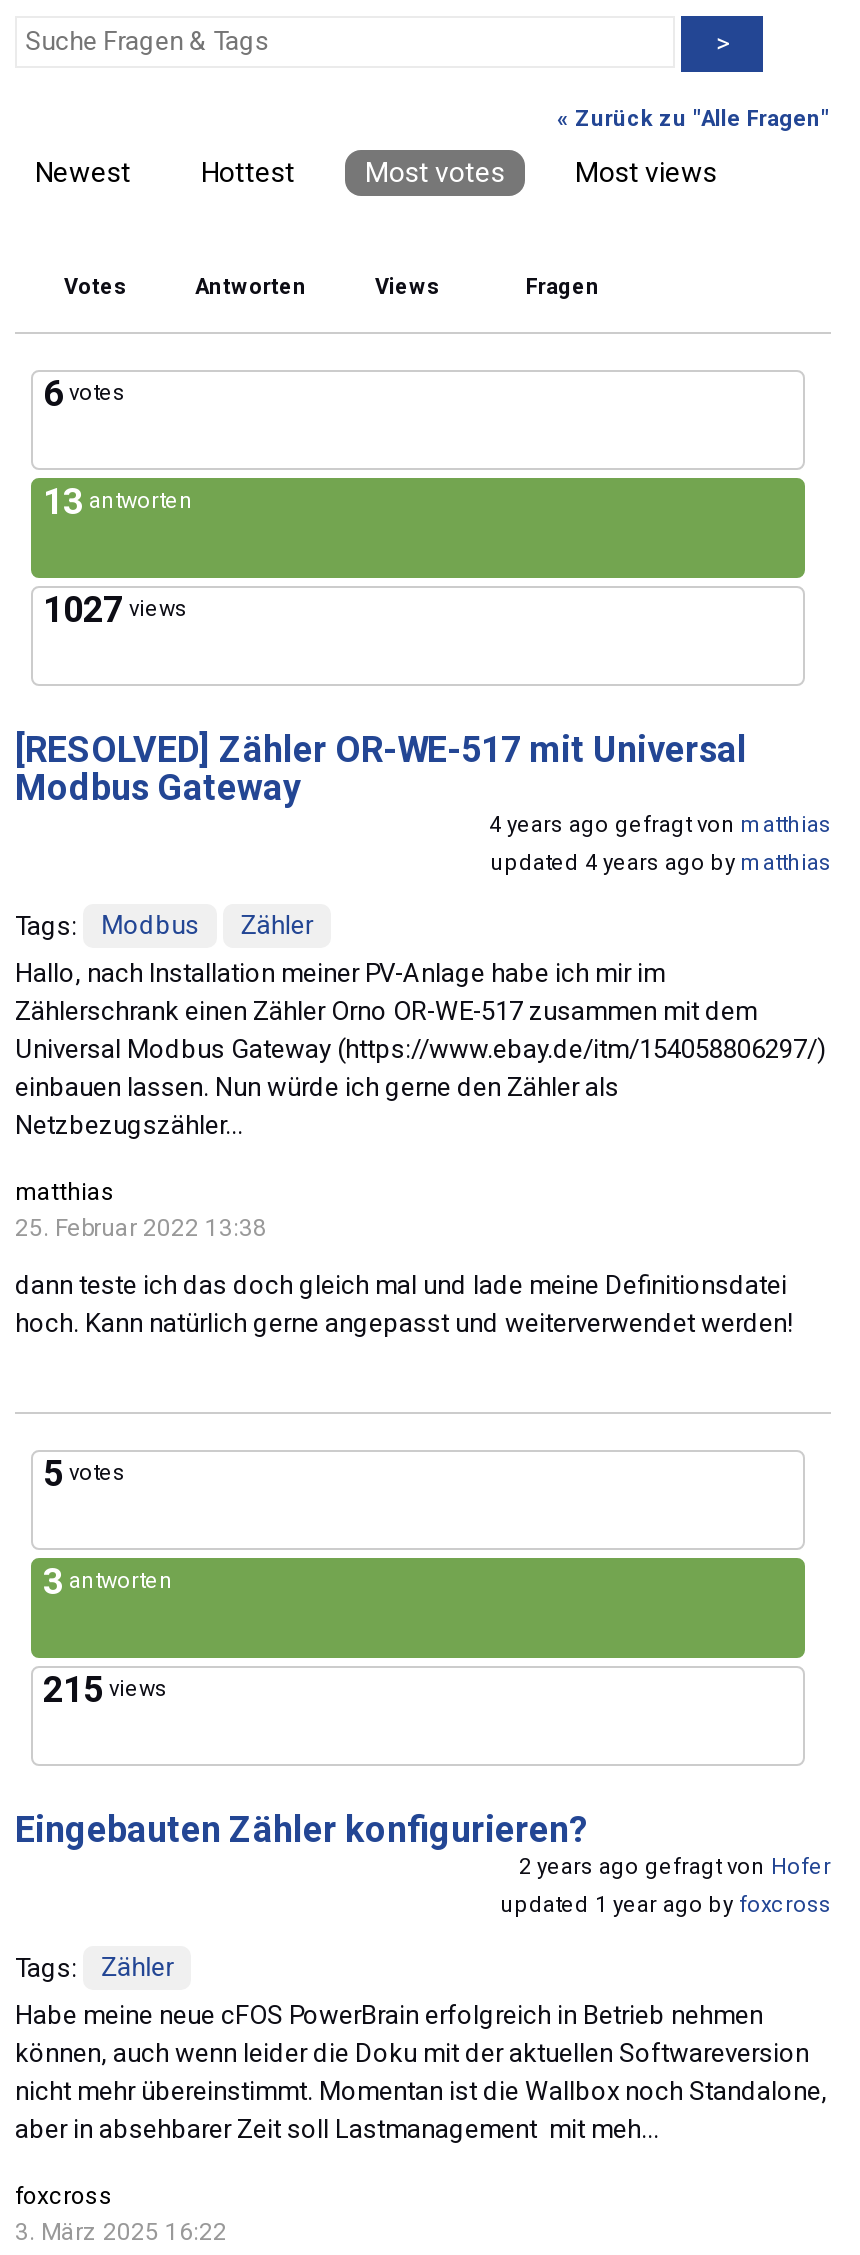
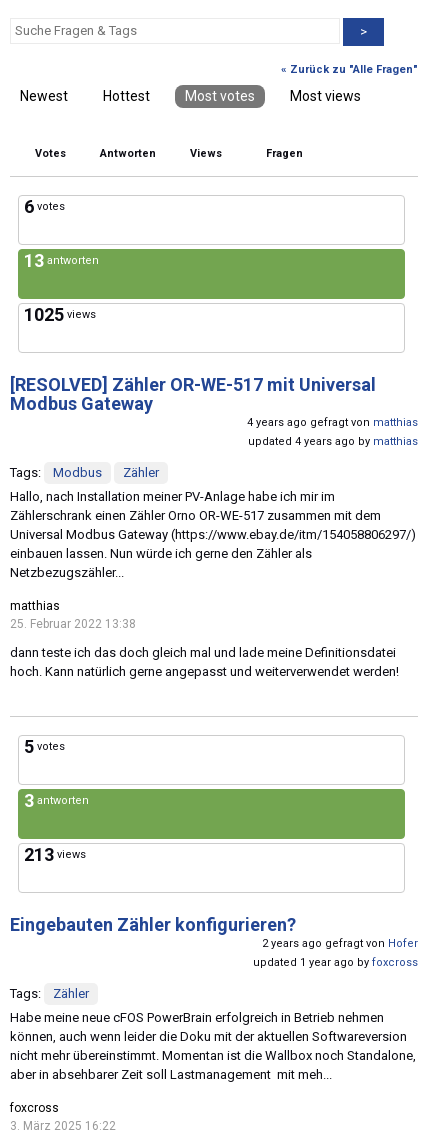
- 1027 views
+ 1025 views

- 215 views
+ 213 views
